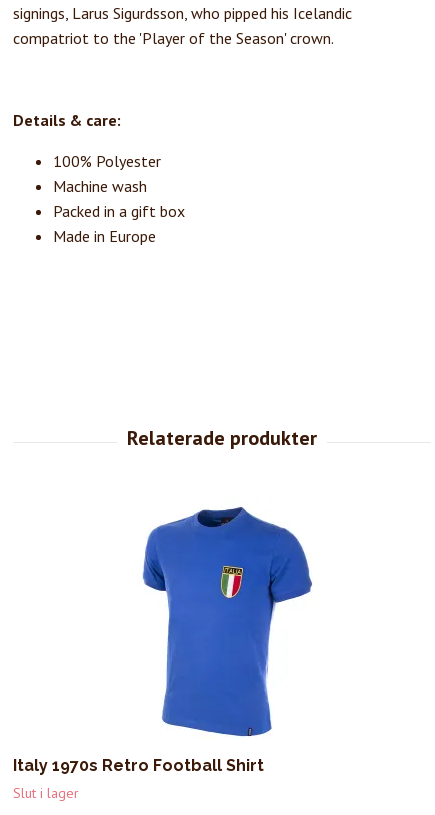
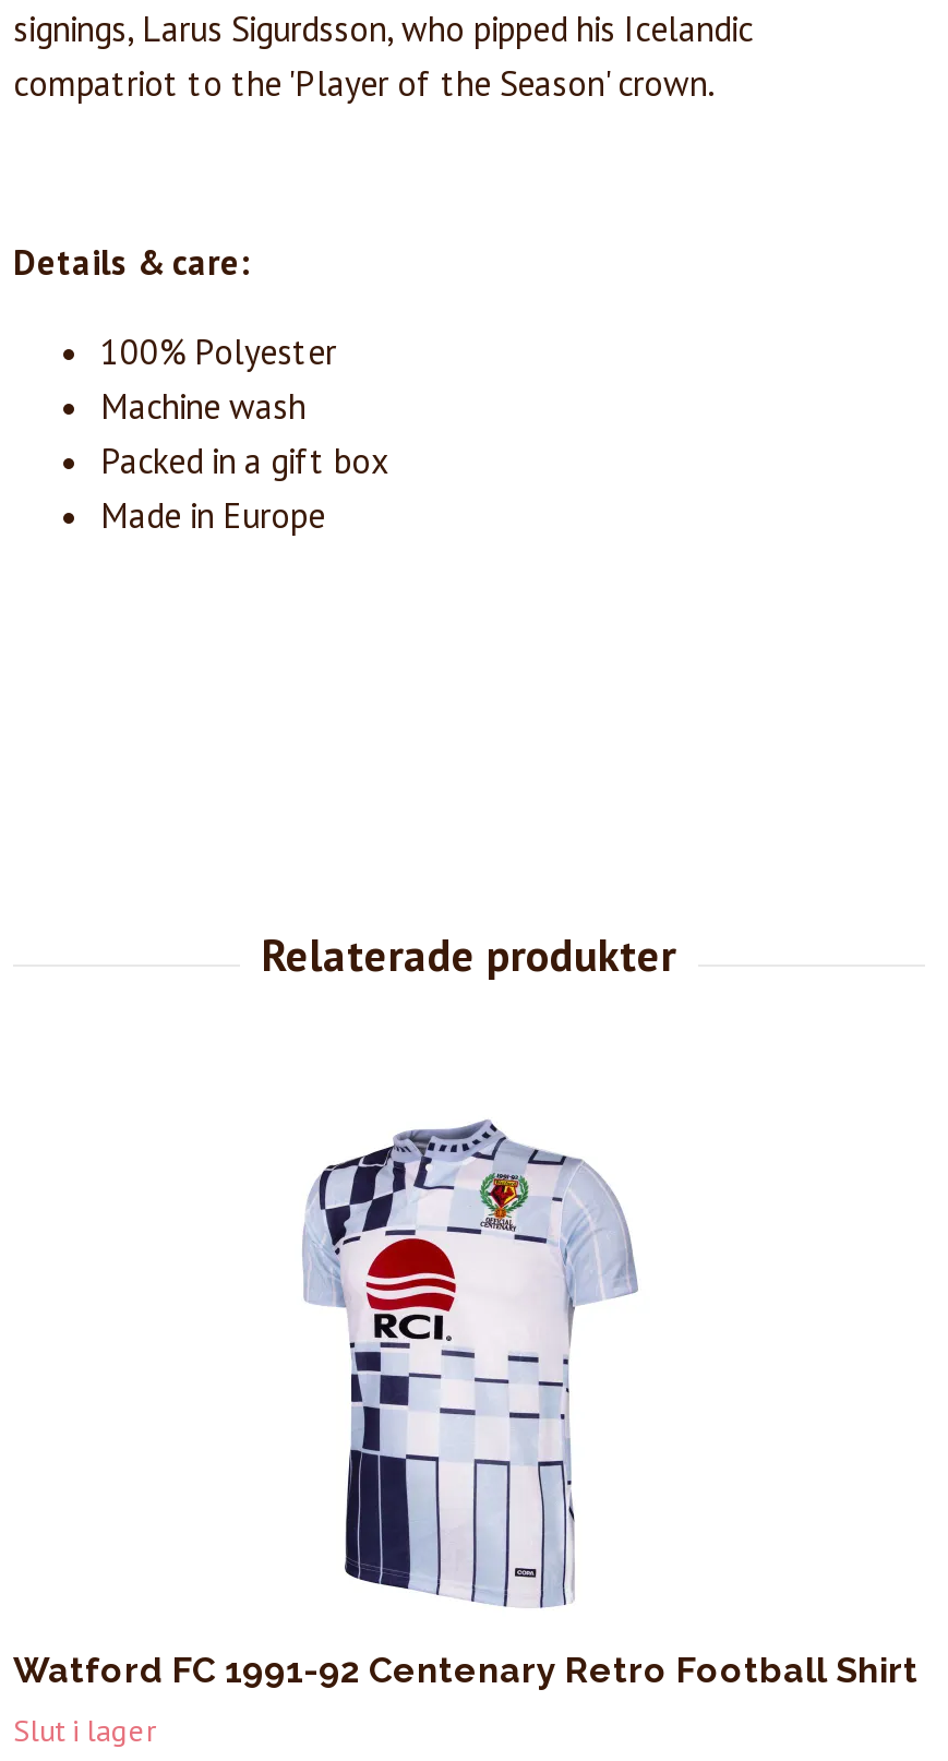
- [image]
- Italy 1970s Retro Football Shirt
+ [image]
+ Watford FC 1991-92 Centenary Retro Football Shirt
